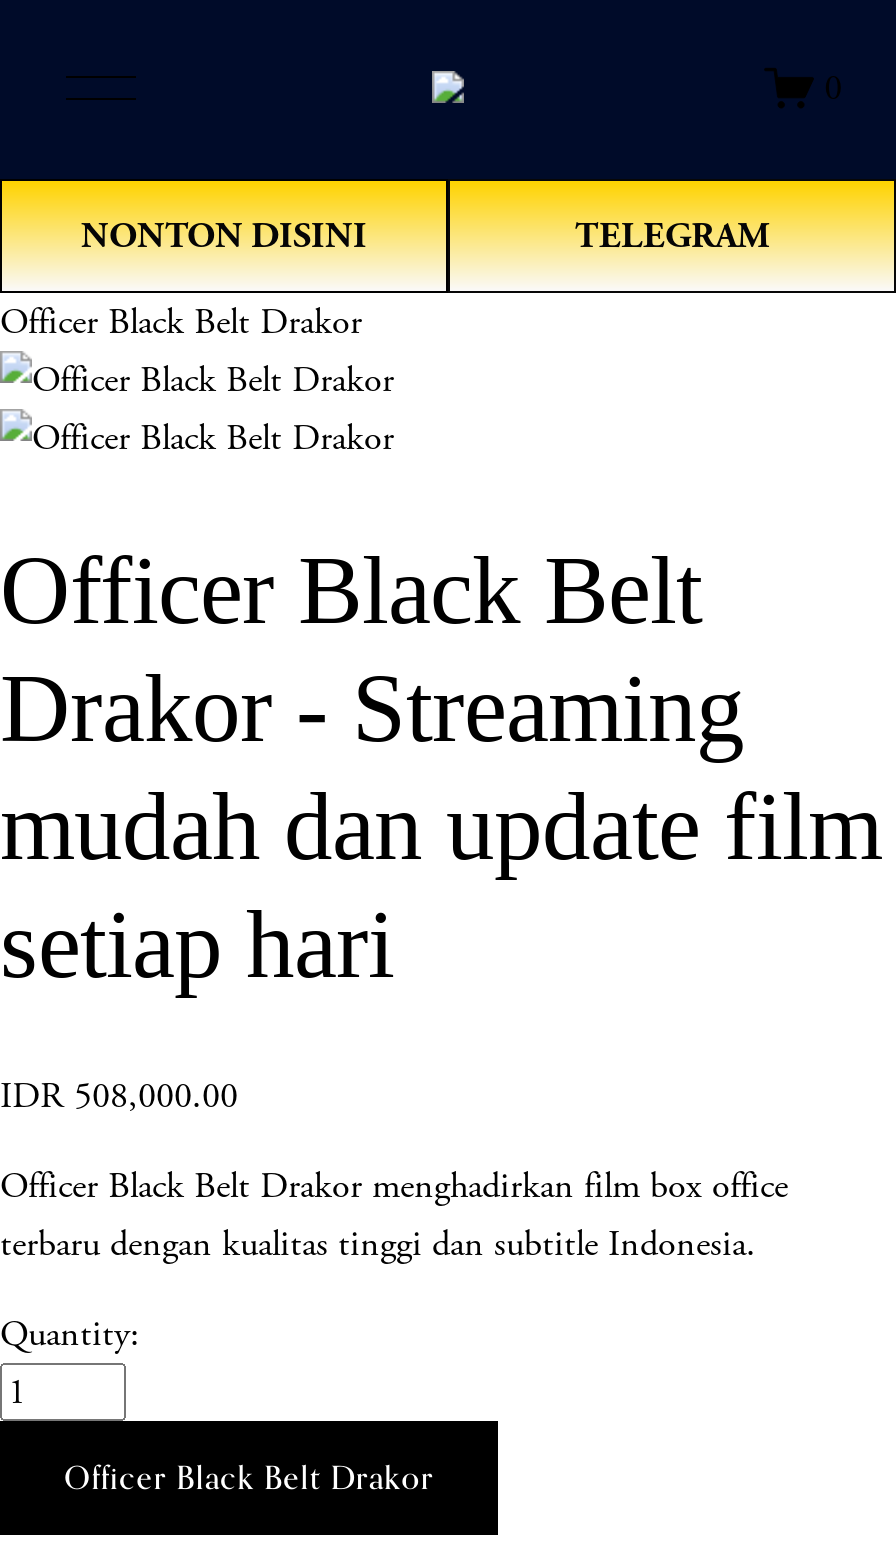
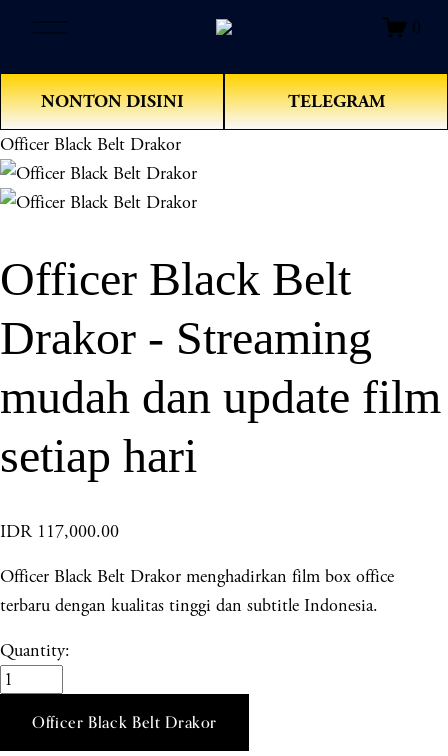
- IDR 508,000.00
+ IDR 117,000.00
